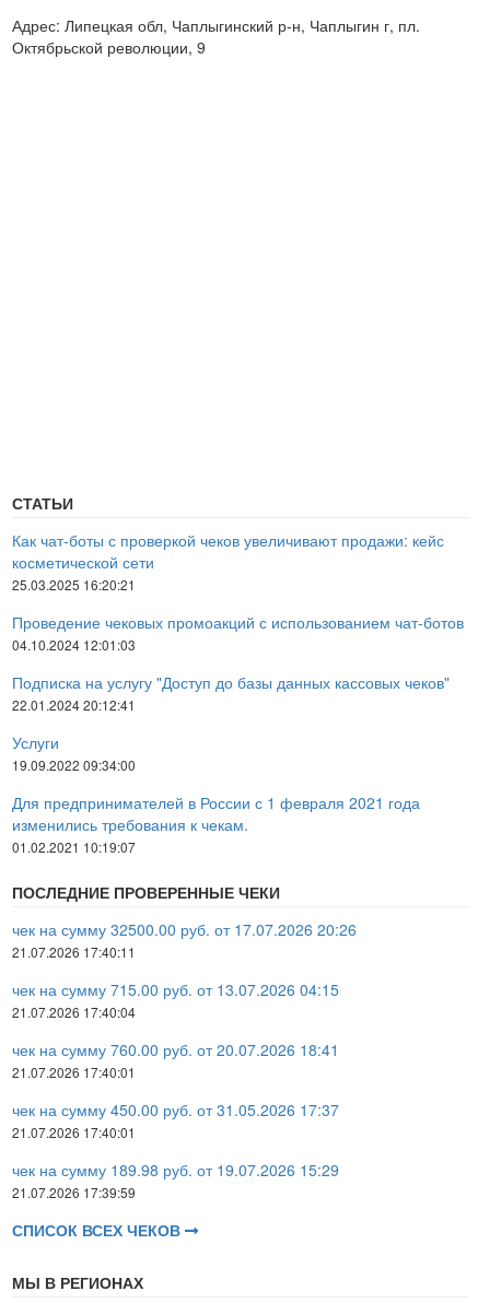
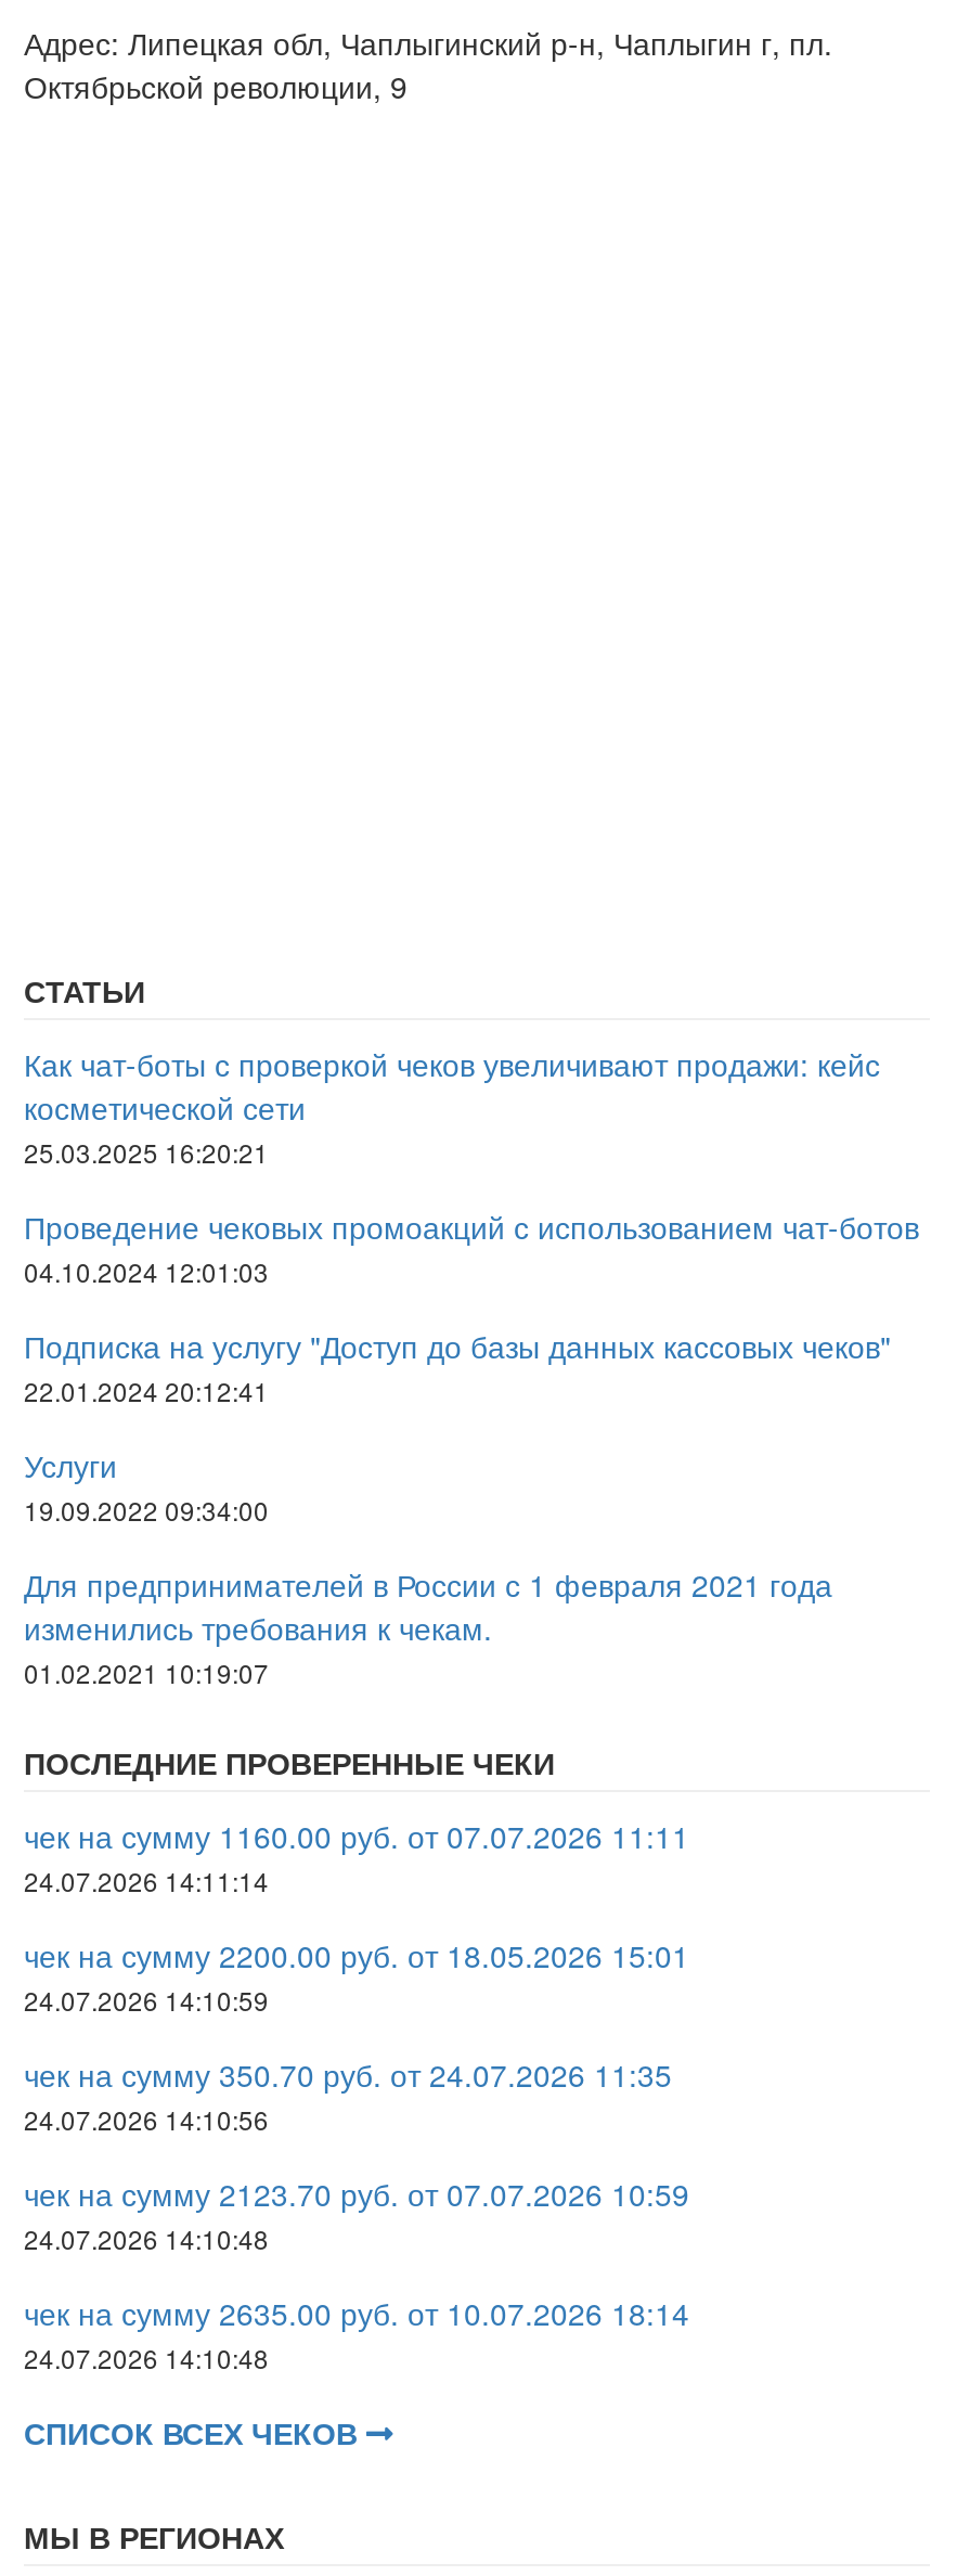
- чек на сумму 32500.00 руб. от 17.07.2026 20:26
+ чек на сумму 1160.00 руб. от 07.07.2026 11:11

- 21.07.2026 17:40:11
+ 24.07.2026 14:11:14

- чек на сумму 715.00 руб. от 13.07.2026 04:15
+ чек на сумму 2200.00 руб. от 18.05.2026 15:01

- 21.07.2026 17:40:04
+ 24.07.2026 14:10:59

- чек на сумму 760.00 руб. от 20.07.2026 18:41
+ чек на сумму 350.70 руб. от 24.07.2026 11:35

- 21.07.2026 17:40:01
+ 24.07.2026 14:10:56

- чек на сумму 450.00 руб. от 31.05.2026 17:37
+ чек на сумму 2123.70 руб. от 07.07.2026 10:59

- 21.07.2026 17:40:01
+ 24.07.2026 14:10:48

- чек на сумму 189.98 руб. от 19.07.2026 15:29
+ чек на сумму 2635.00 руб. от 10.07.2026 18:14

- 21.07.2026 17:39:59
+ 24.07.2026 14:10:48
